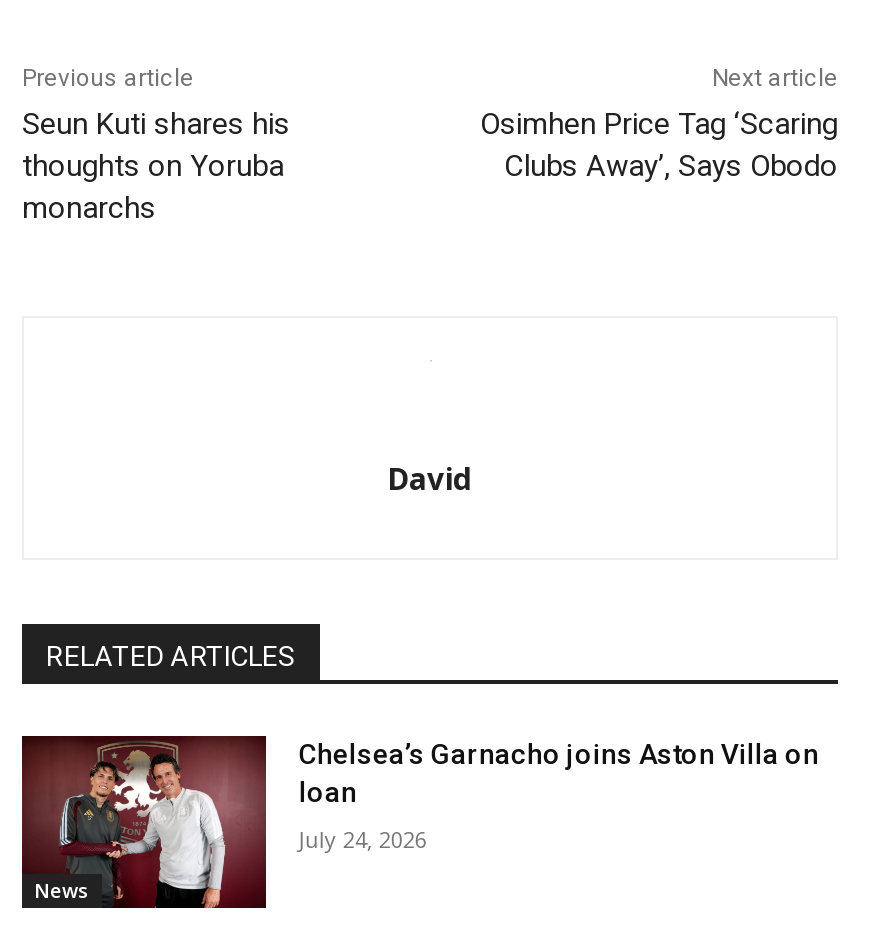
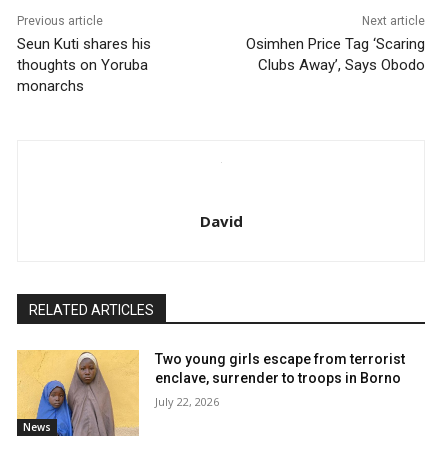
- [image]
- Chelsea’s Garnacho joins Aston Villa on
- loan
+ [image]
+ Two young girls escape from terrorist
+ enclave, surrender to troops in Borno

- July 24, 2026
+ July 22, 2026
